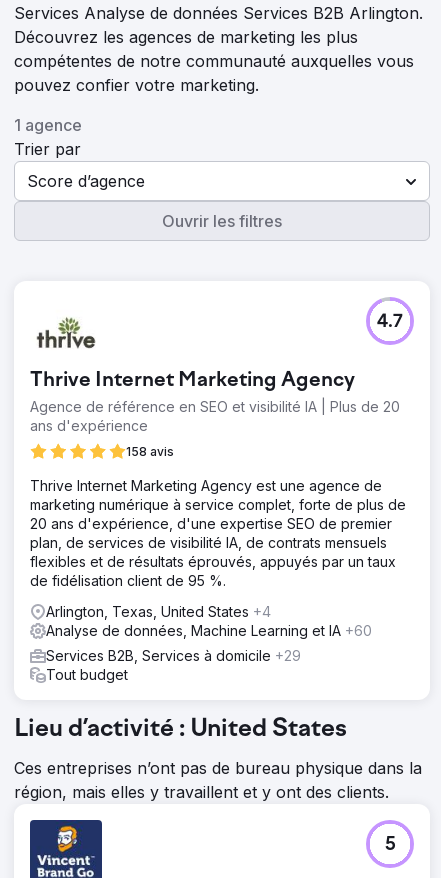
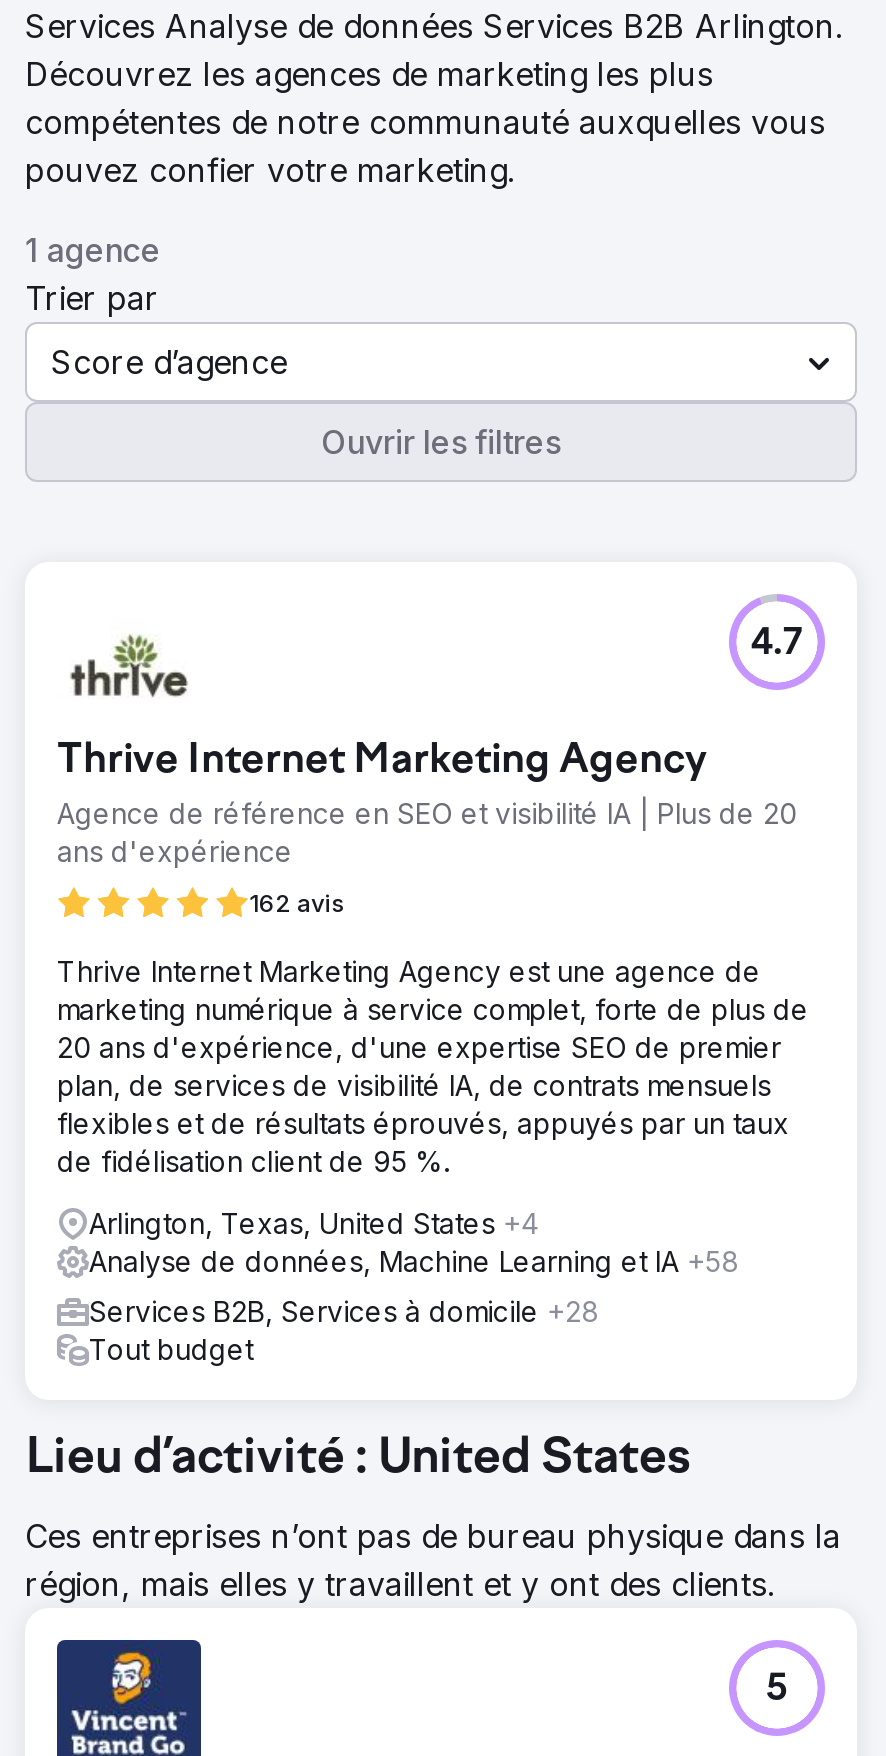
- 158 avis
+ 162 avis

- Analyse de données, Machine Learning et IA +60
+ Analyse de données, Machine Learning et IA +58

- Services B2B, Services à domicile +29
+ Services B2B, Services à domicile +28
